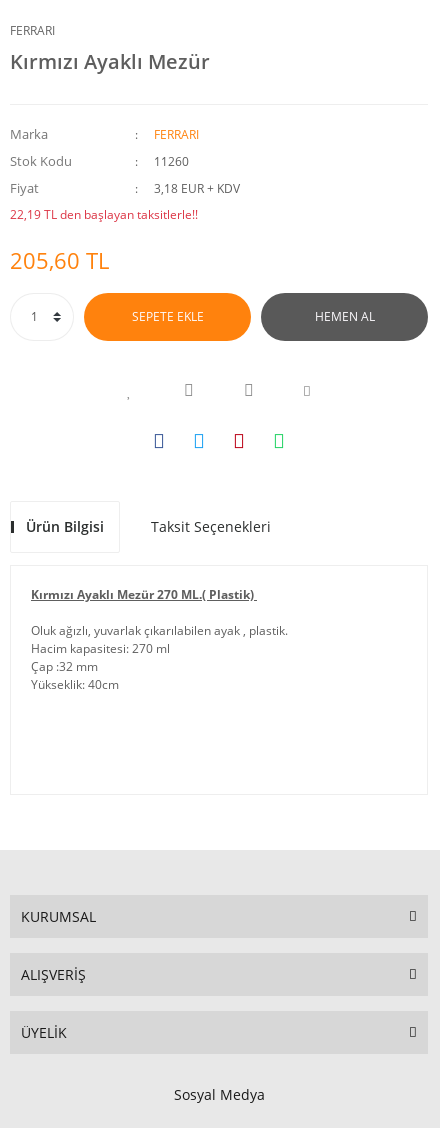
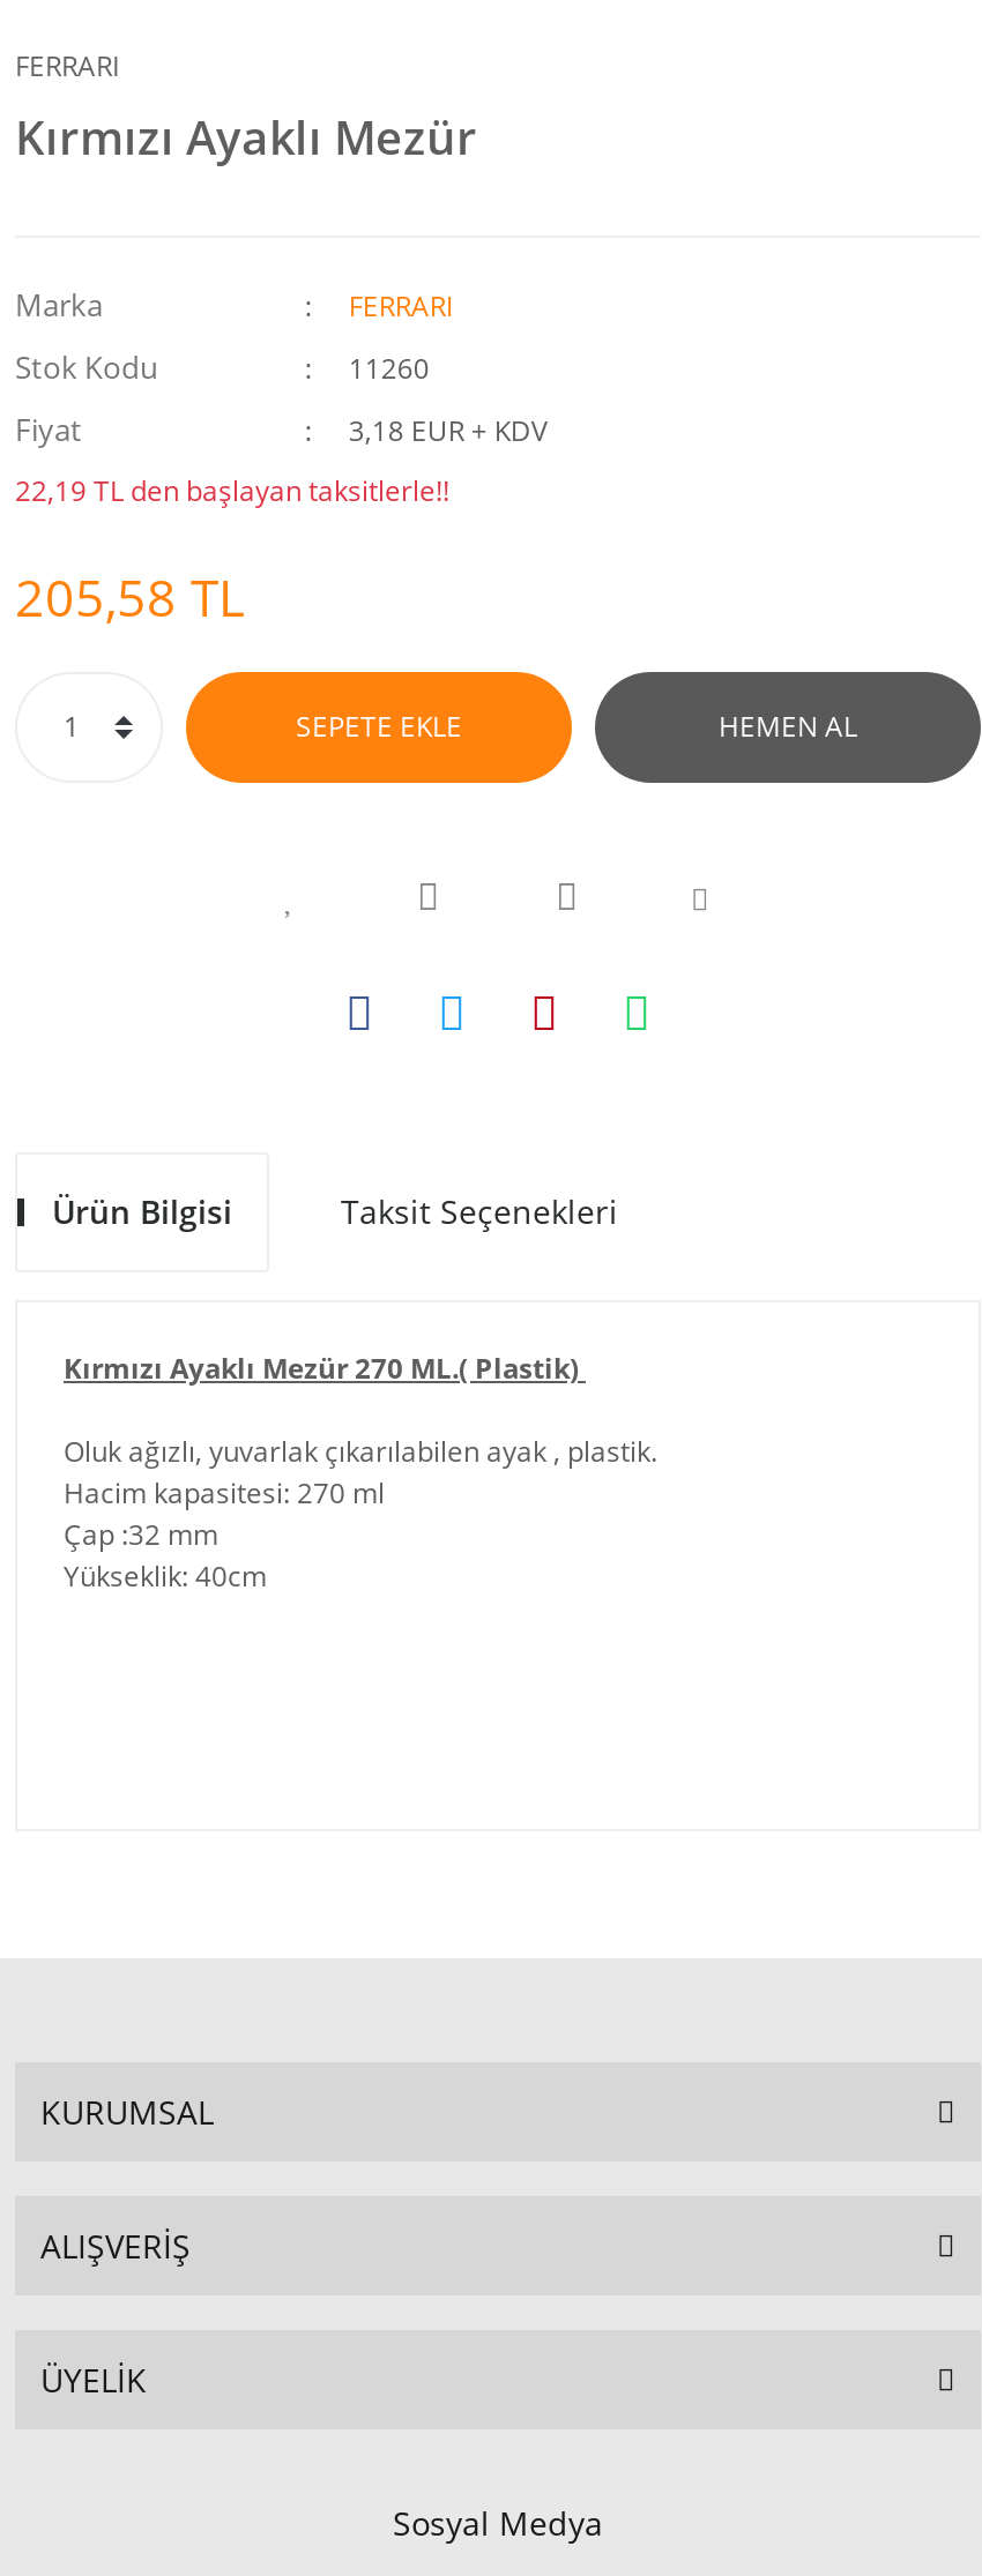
- 205,60 TL
+ 205,58 TL
